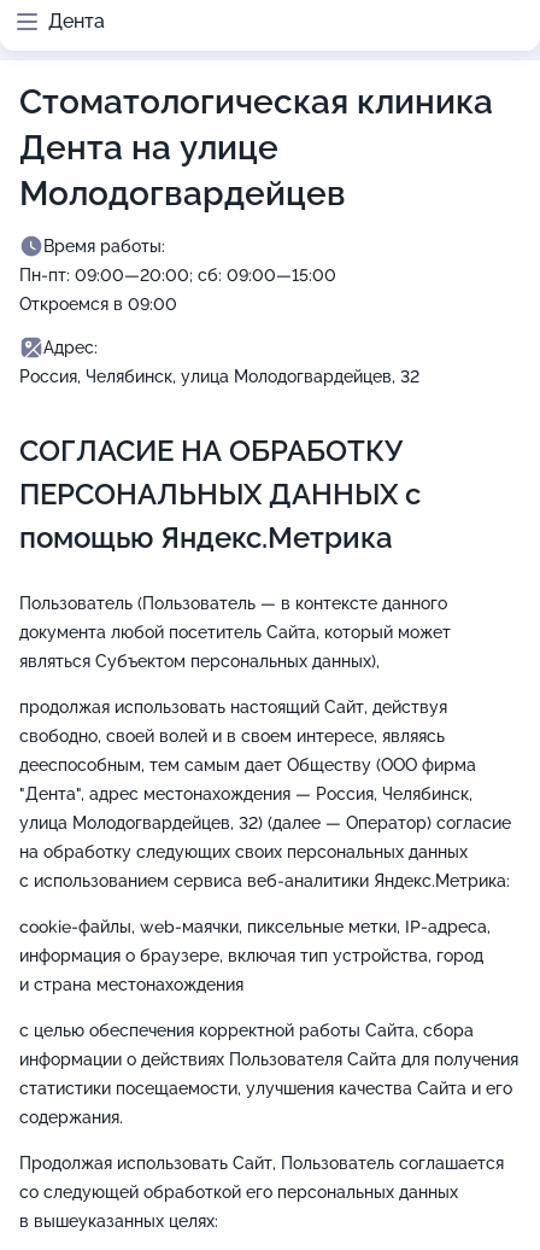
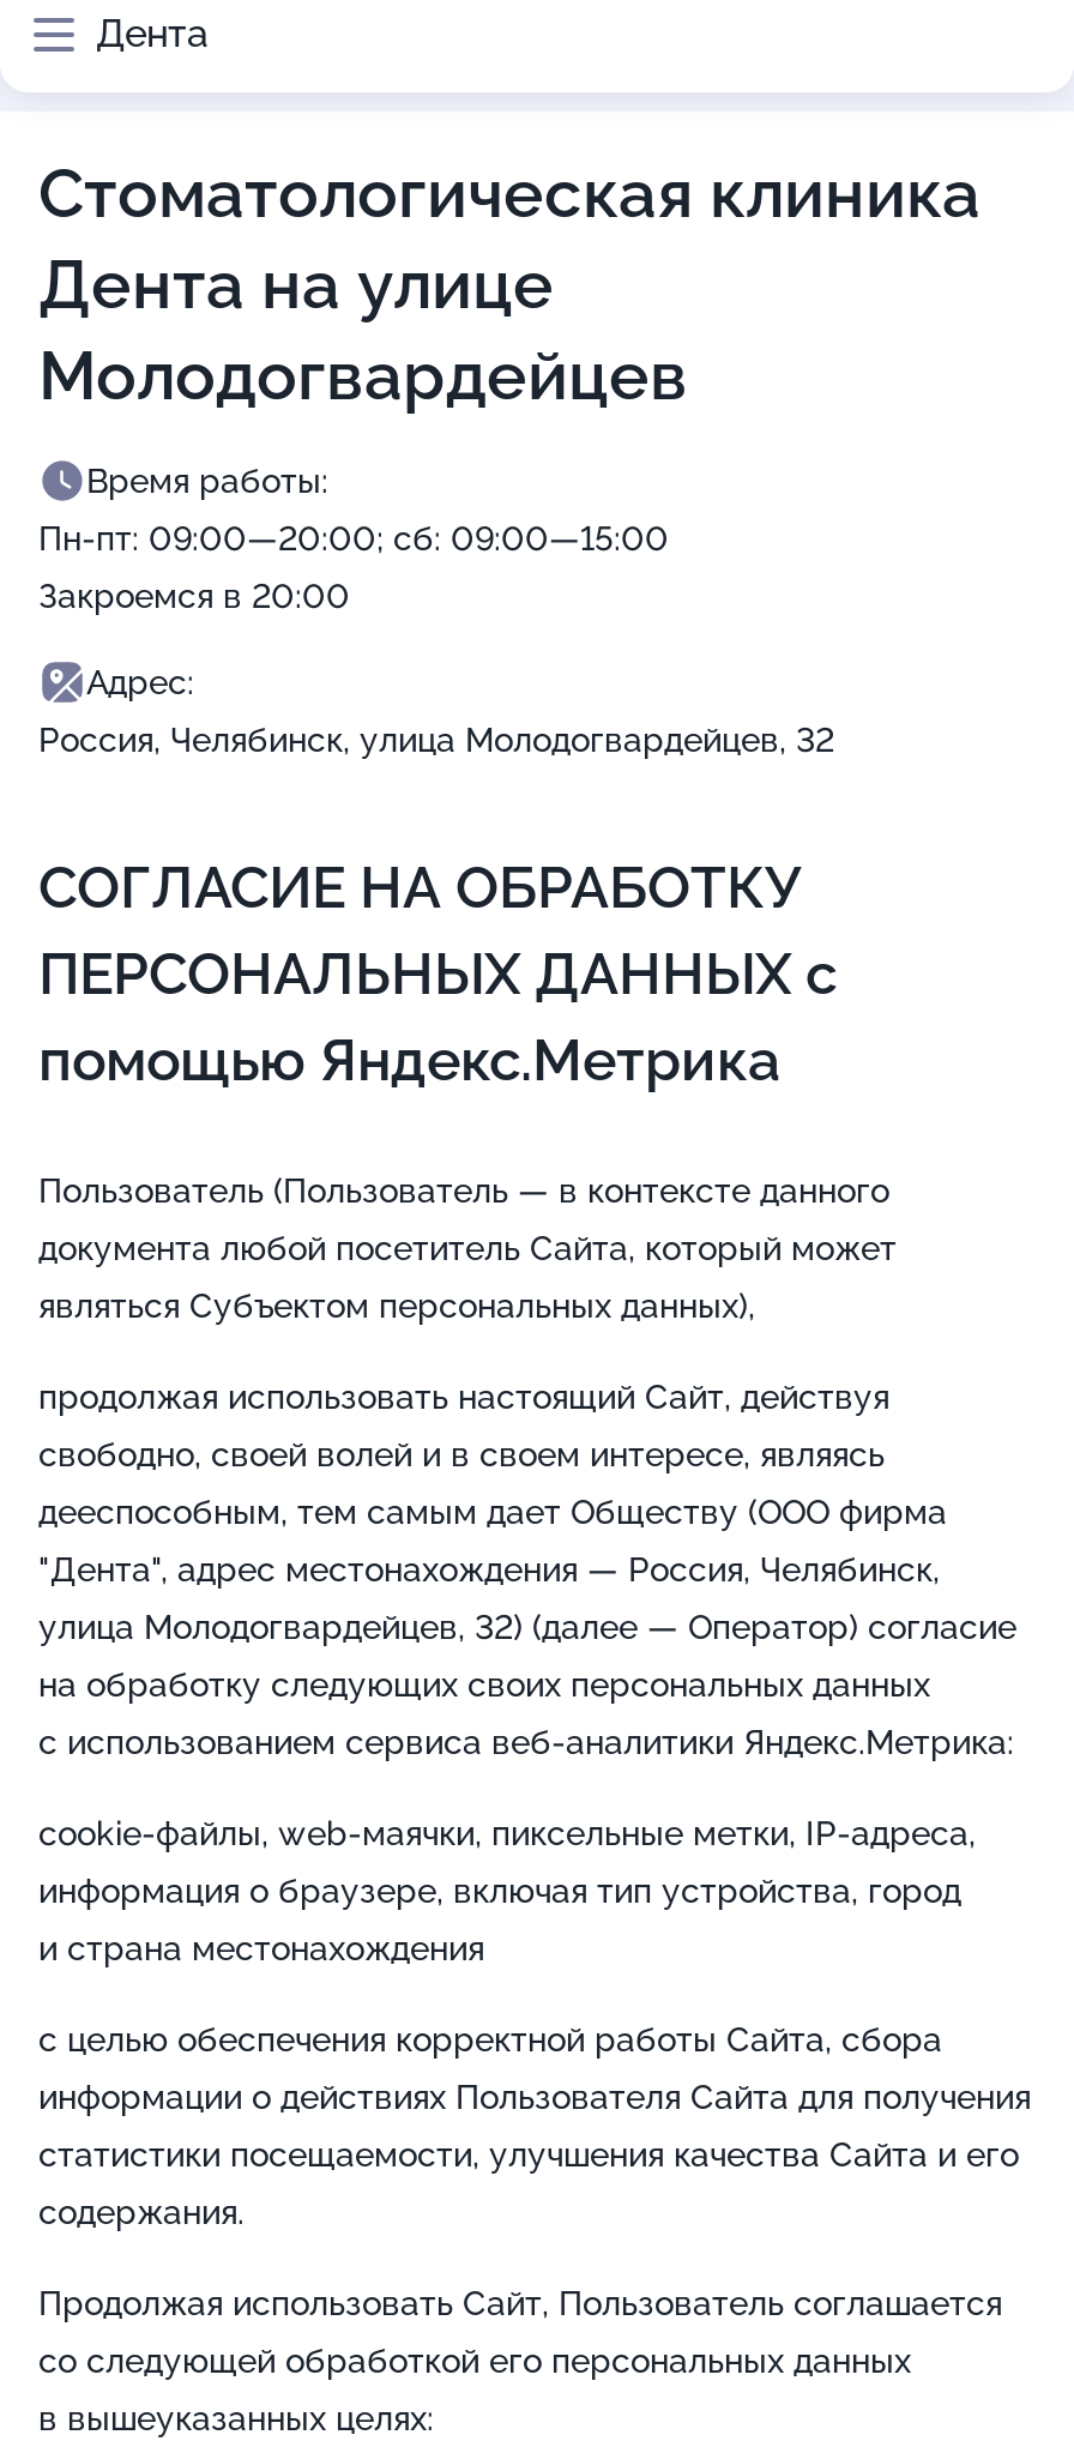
- Откроемся в 09:00
+ Закроемся в 20:00
